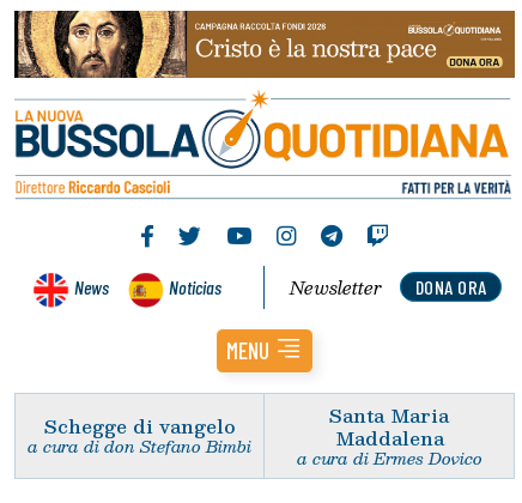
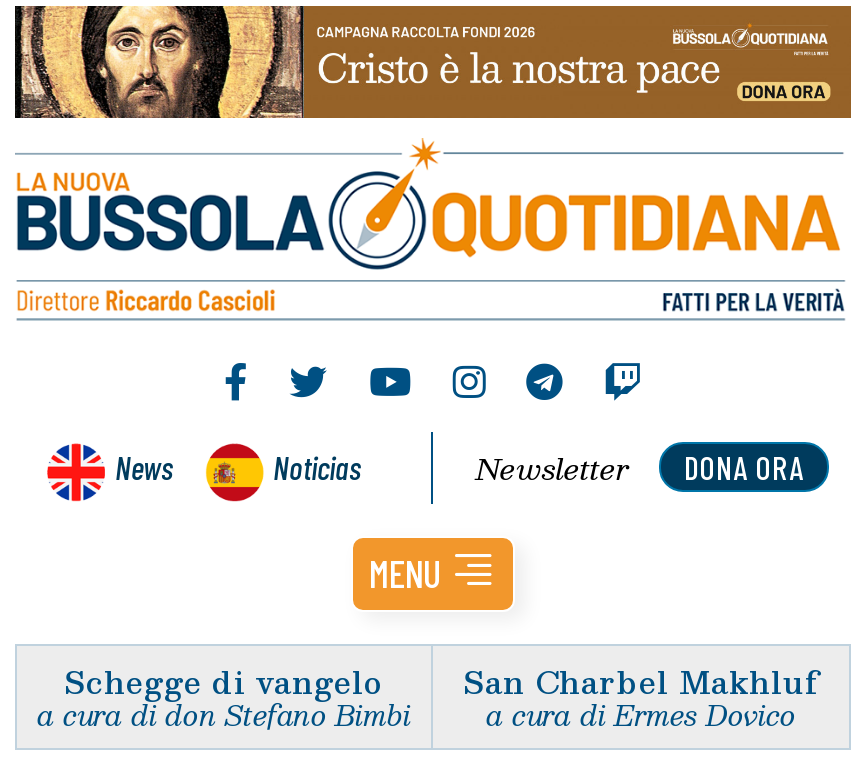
- Santa Maria
- Maddalena
+ San Charbel Makhluf
